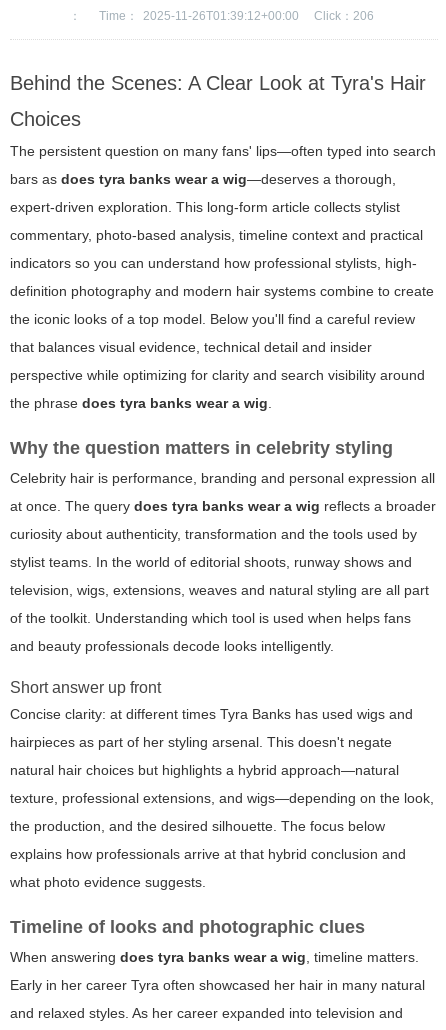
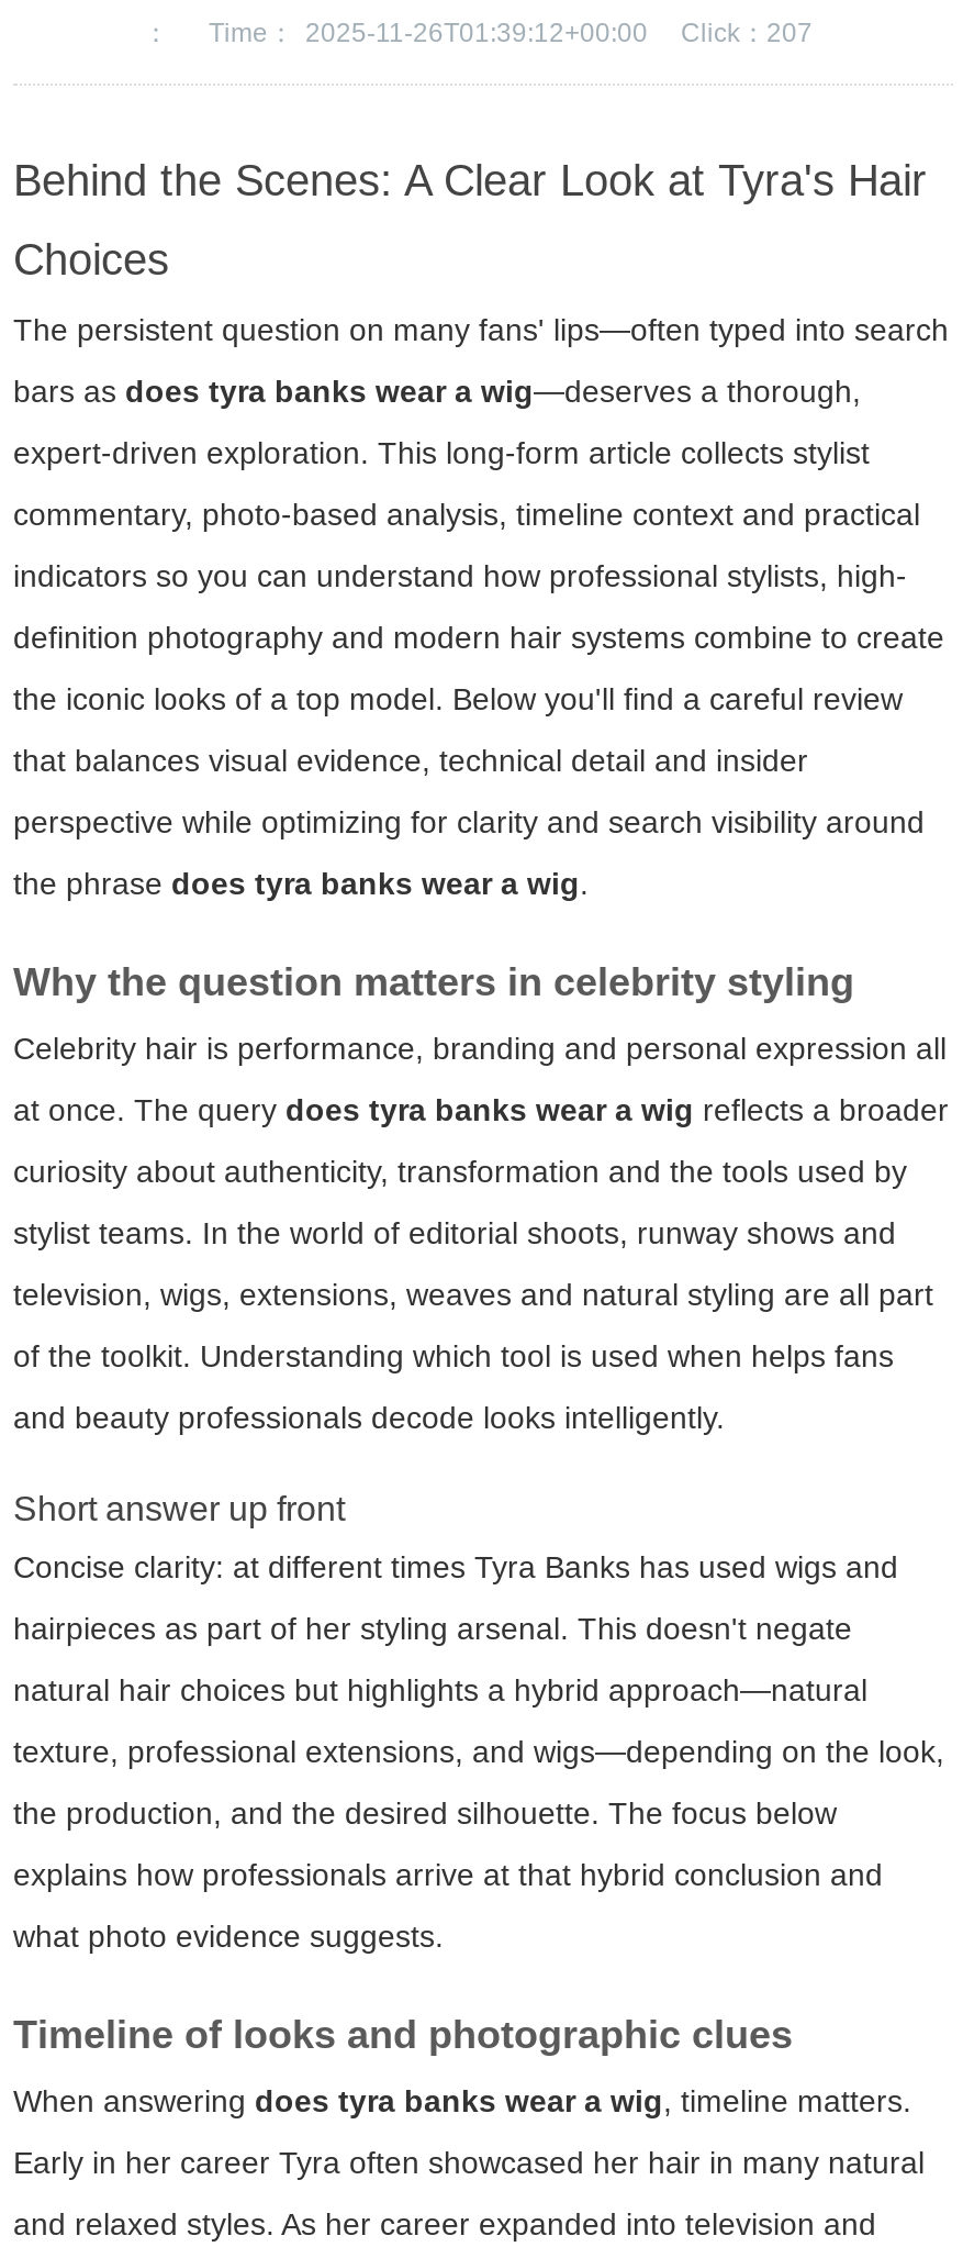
- Click：206
+ Click：207
